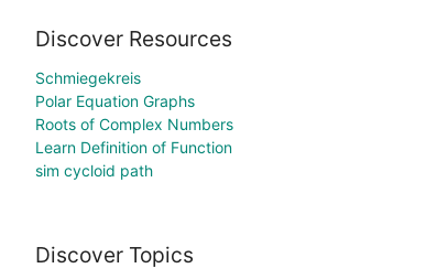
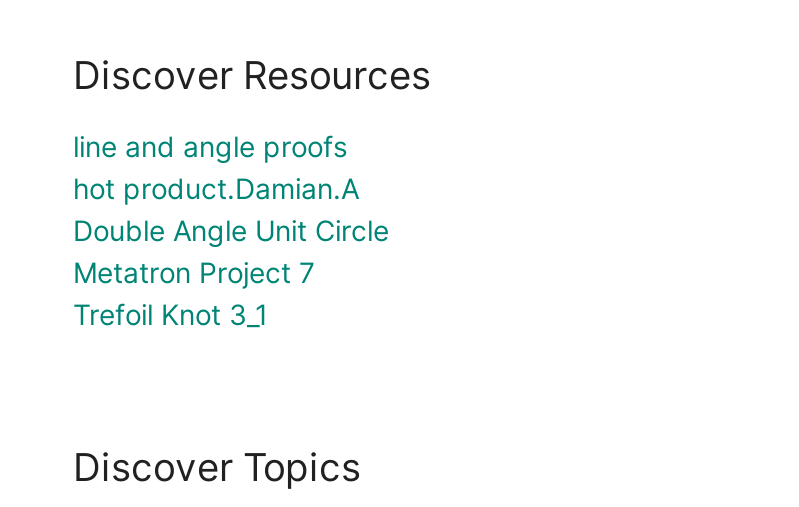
- Schmiegekreis
- Polar Equation Graphs
- Roots of Complex Numbers
- Learn Definition of Function
- sim cycloid path
+ line and angle proofs
+ hot product.Damian.A
+ Double Angle Unit Circle
+ Metatron Project 7
+ Trefoil Knot 3_1
